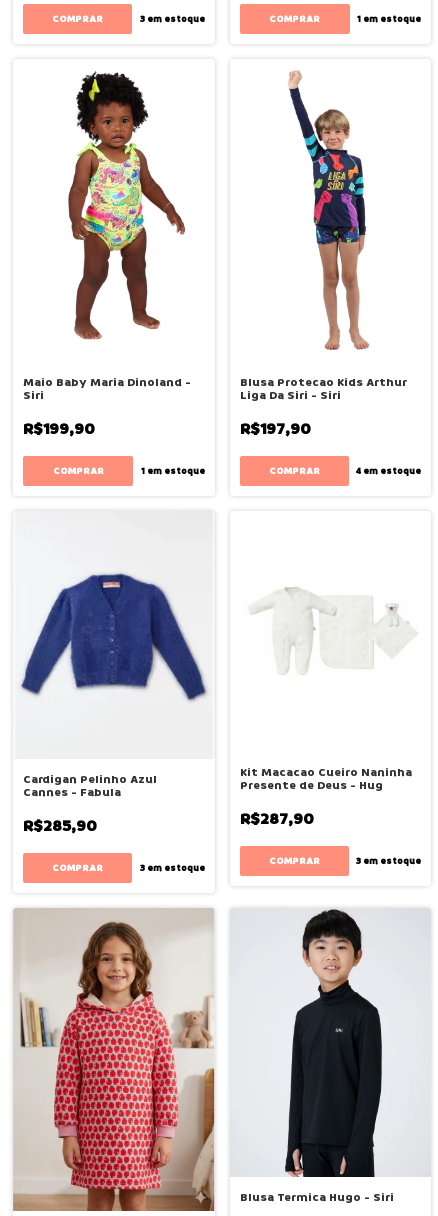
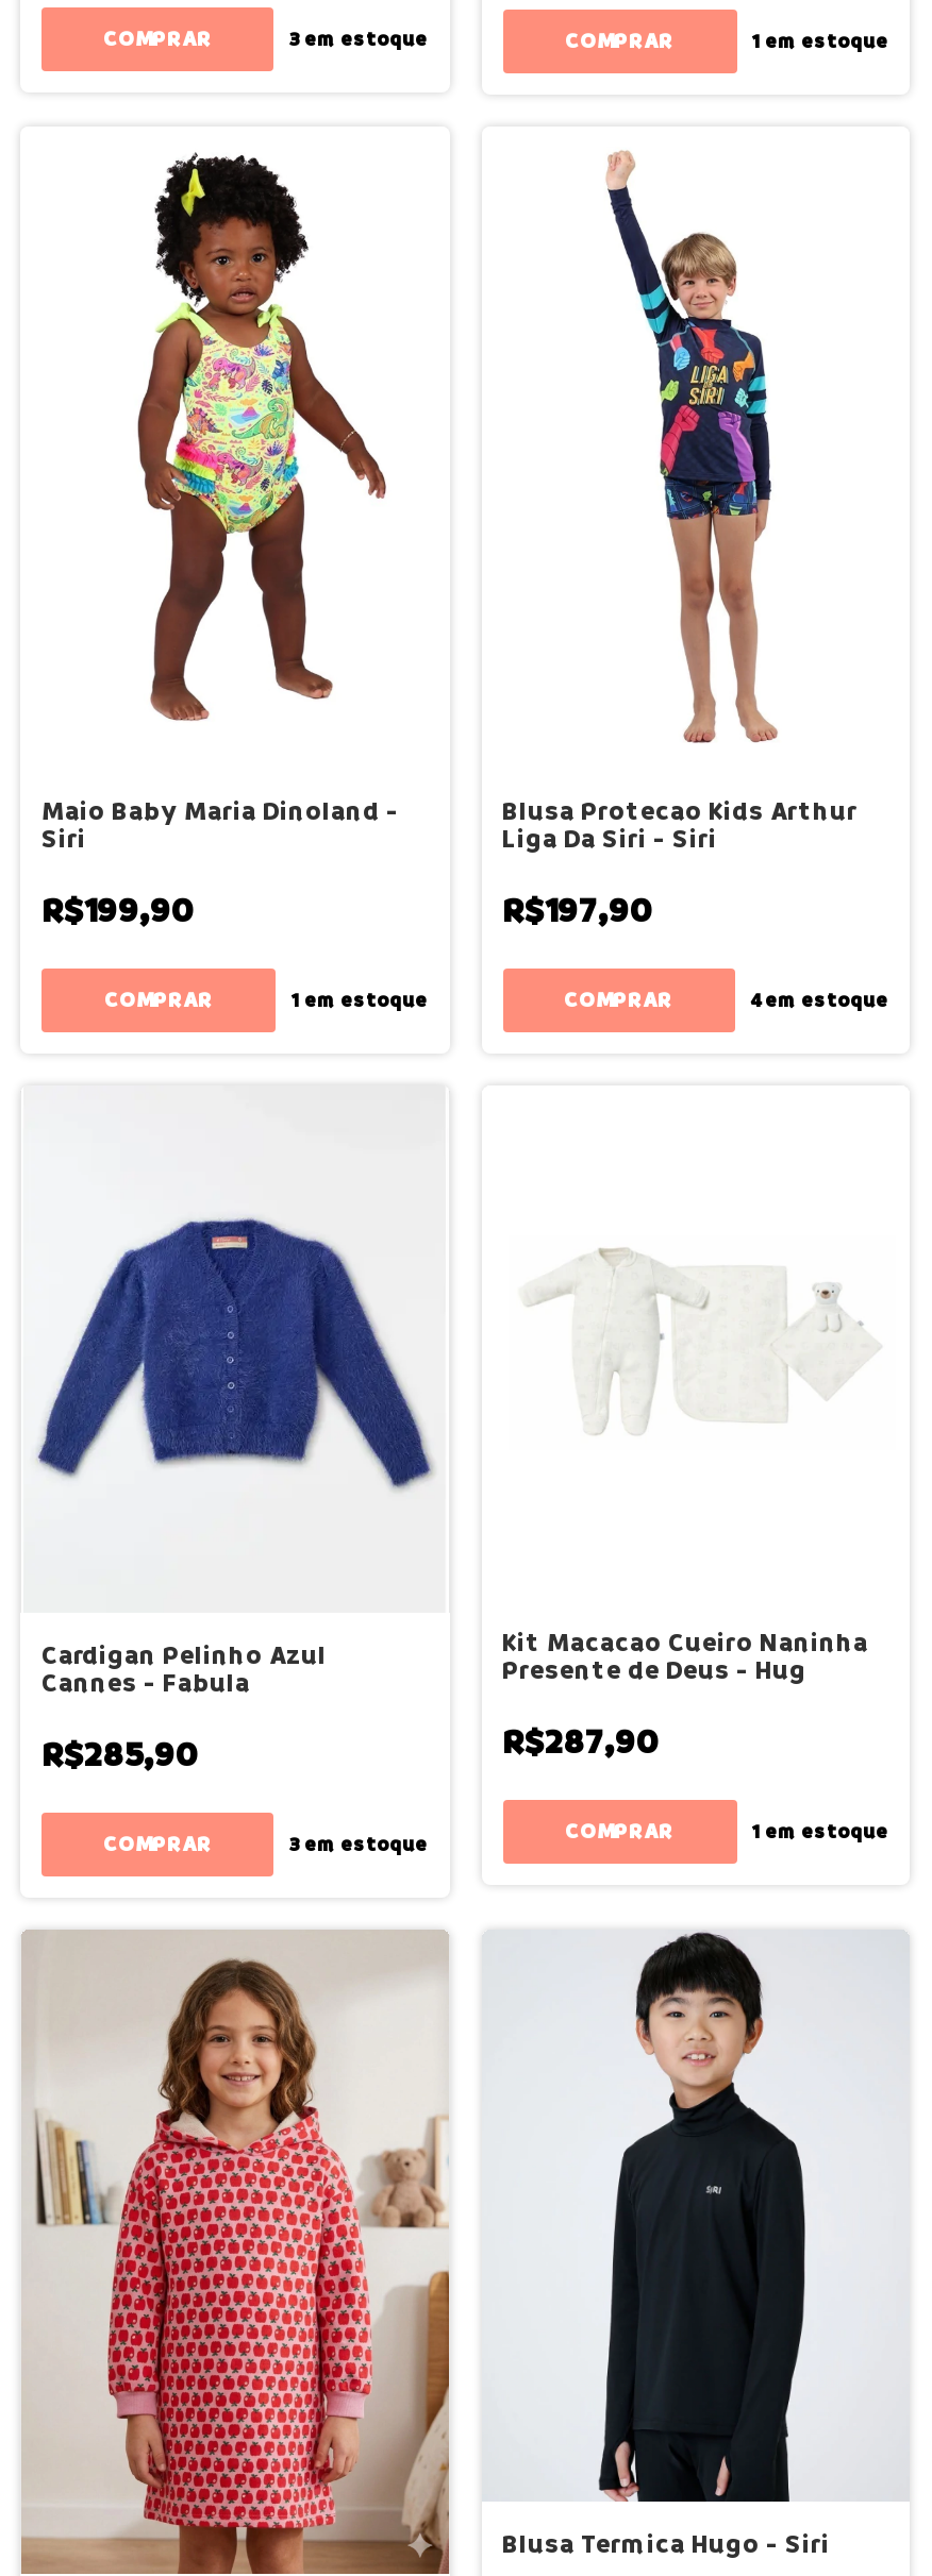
- 3 em estoque
+ 1 em estoque
